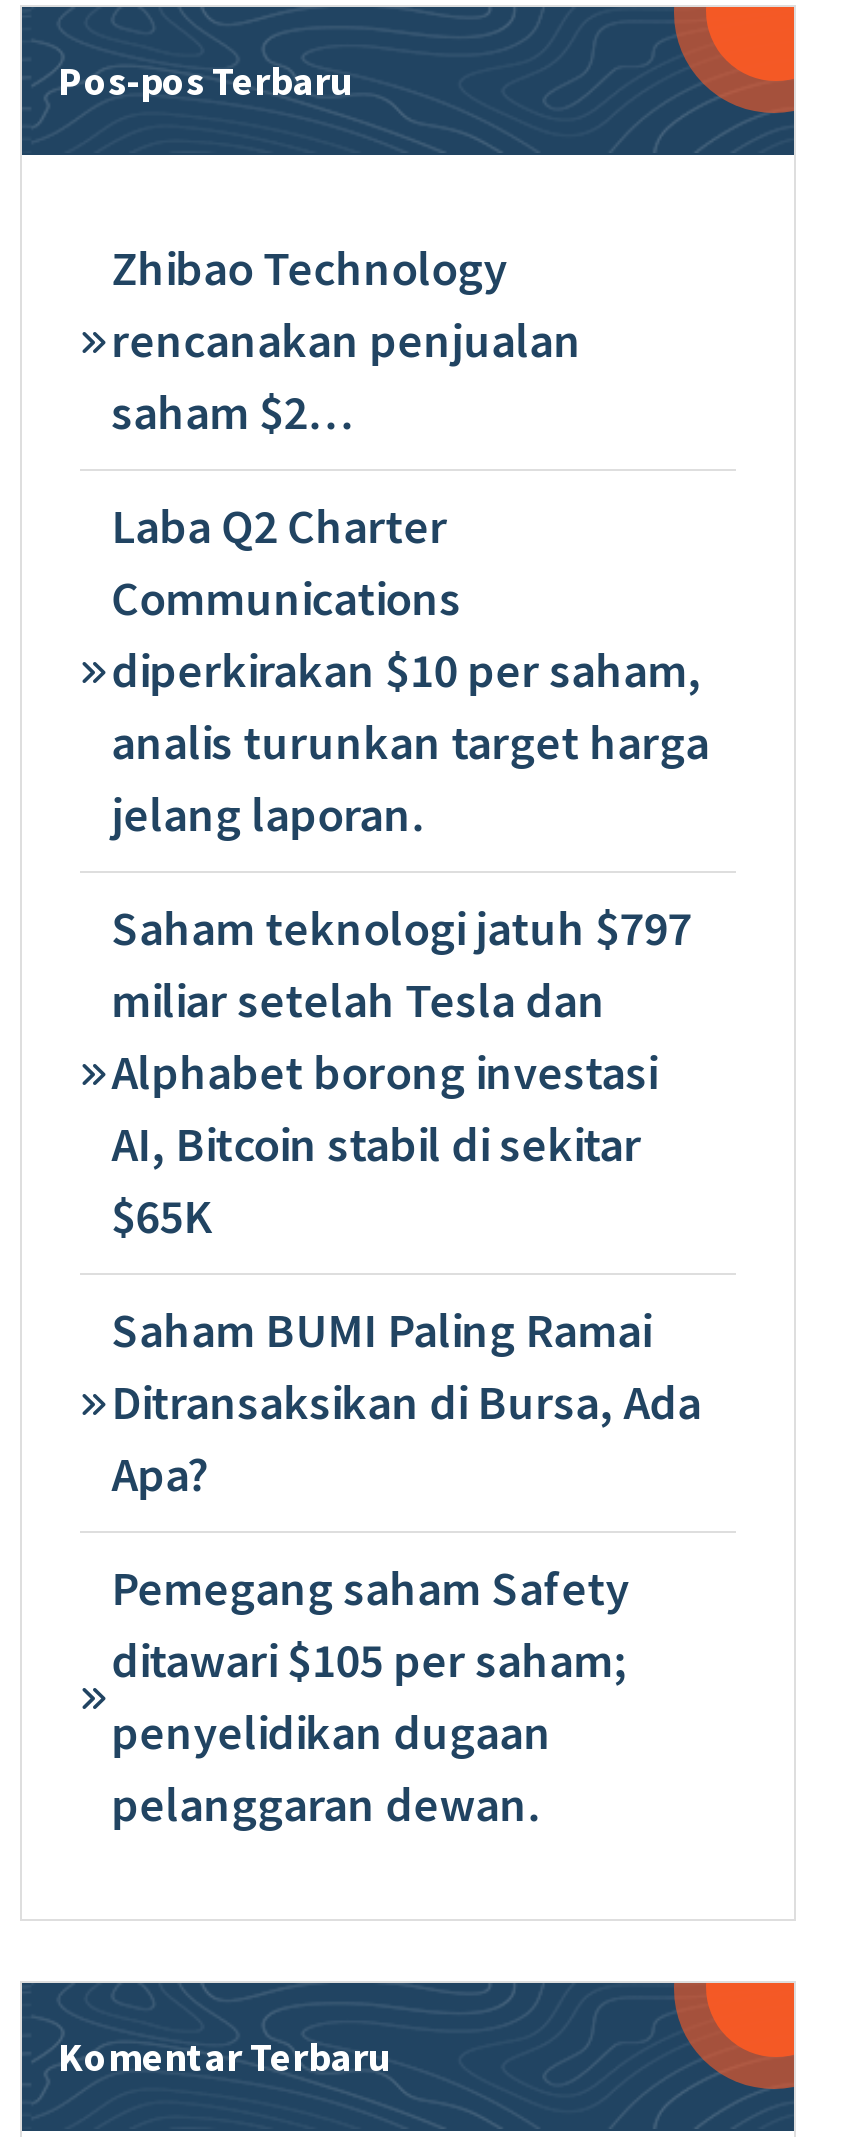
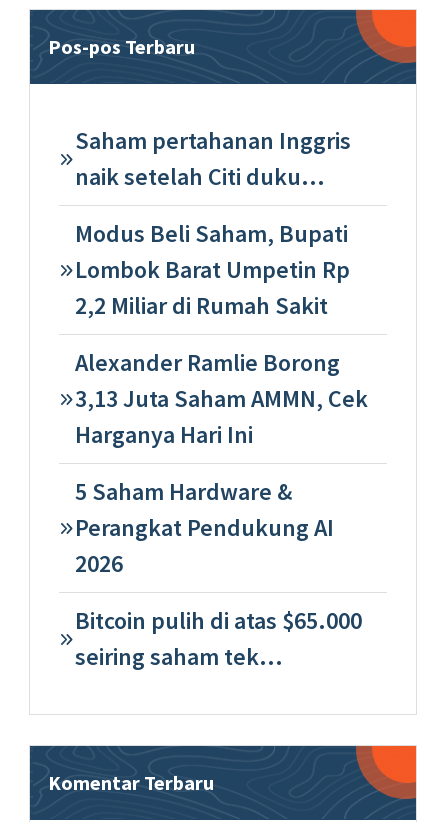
- Zhibao Technology
- rencanakan penjualan
- saham $2…
+ Saham pertahanan Inggris
+ naik setelah Citi duku…

- Laba Q2 Charter
- Communications
- diperkirakan $10 per saham,
- analis turunkan target harga
- jelang laporan.
+ Modus Beli Saham, Bupati
+ Lombok Barat Umpetin Rp
+ 2,2 Miliar di Rumah Sakit

- Saham teknologi jatuh $797
- miliar setelah Tesla dan
- Alphabet borong investasi
- AI, Bitcoin stabil di sekitar
- $65K
+ Alexander Ramlie Borong
+ 3,13 Juta Saham AMMN, Cek
+ Harganya Hari Ini

- Saham BUMI Paling Ramai
- Ditransaksikan di Bursa, Ada
- Apa?
+ 5 Saham Hardware &
+ Perangkat Pendukung AI
+ 2026

- Pemegang saham Safety
- ditawari $105 per saham;
- penyelidikan dugaan
- pelanggaran dewan.
+ Bitcoin pulih di atas $65.000
+ seiring saham tek…
